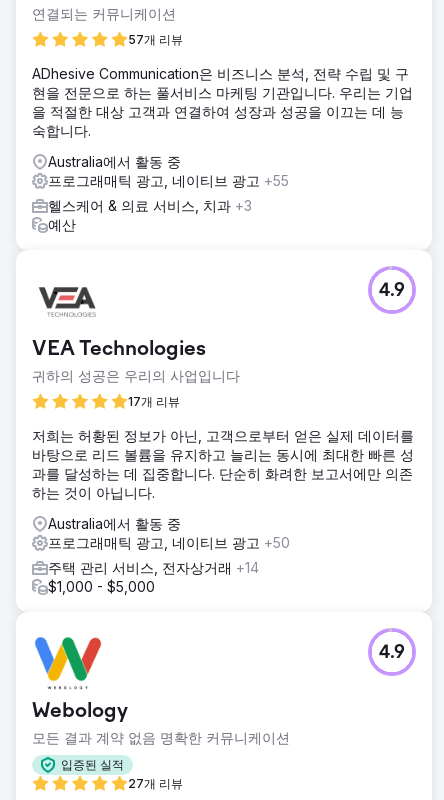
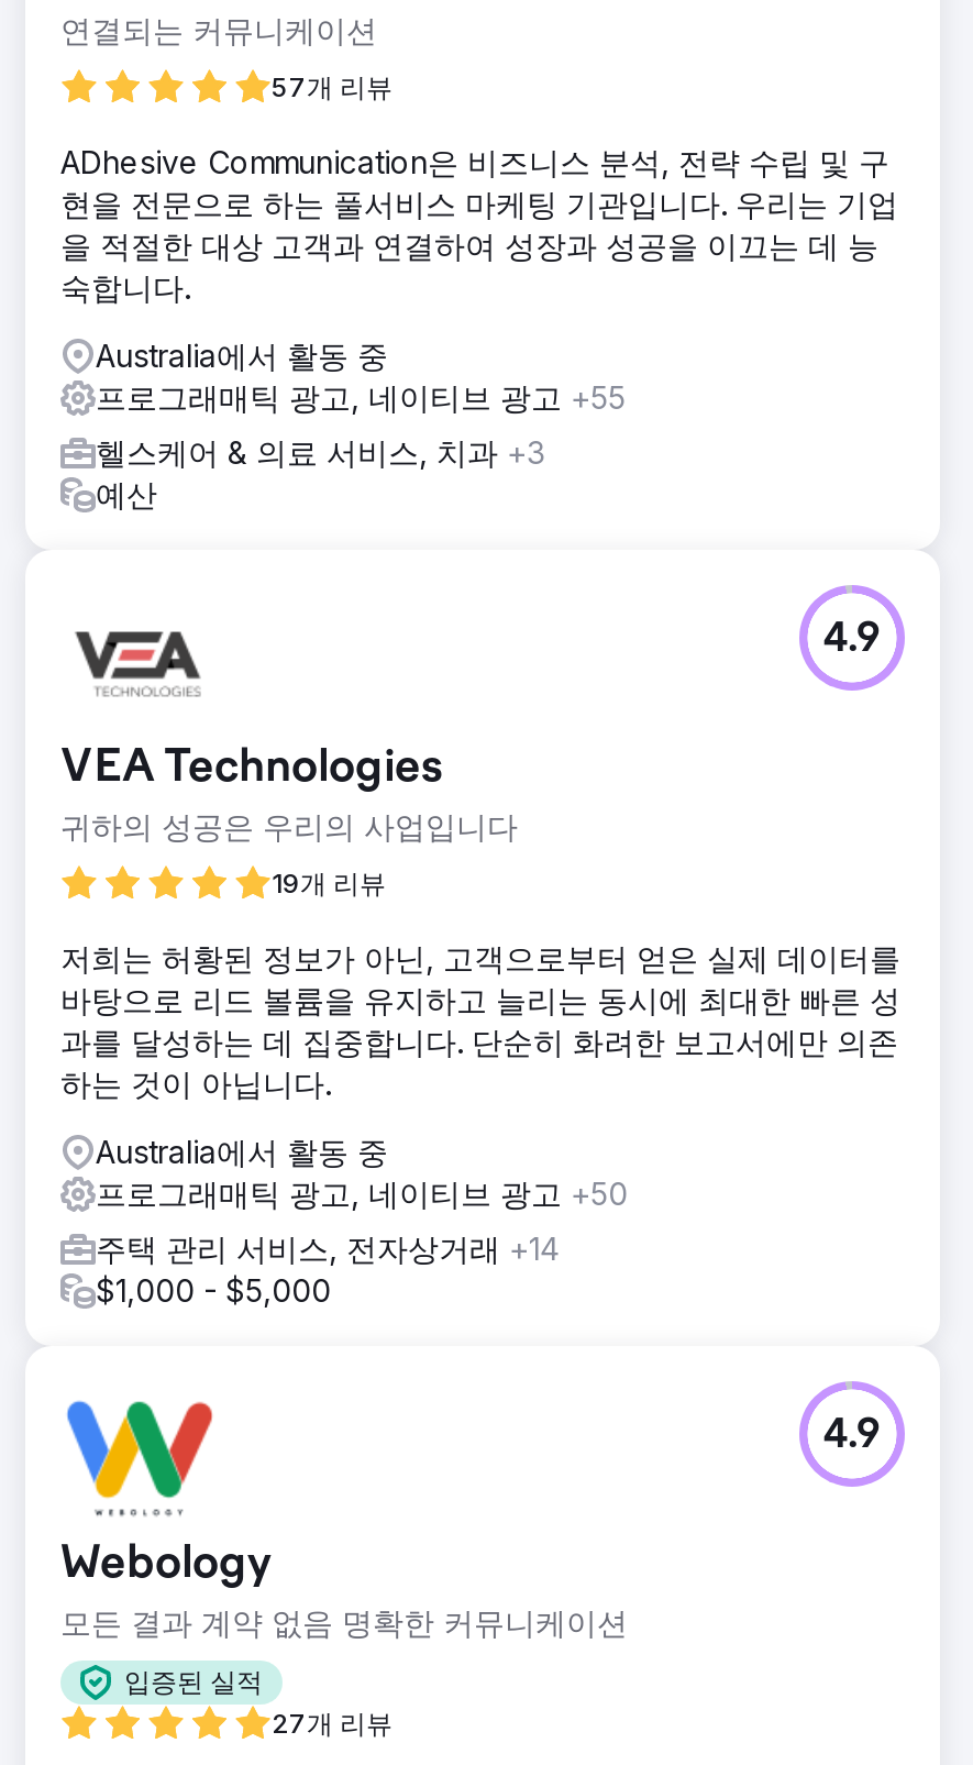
- 17개 리뷰
+ 19개 리뷰
